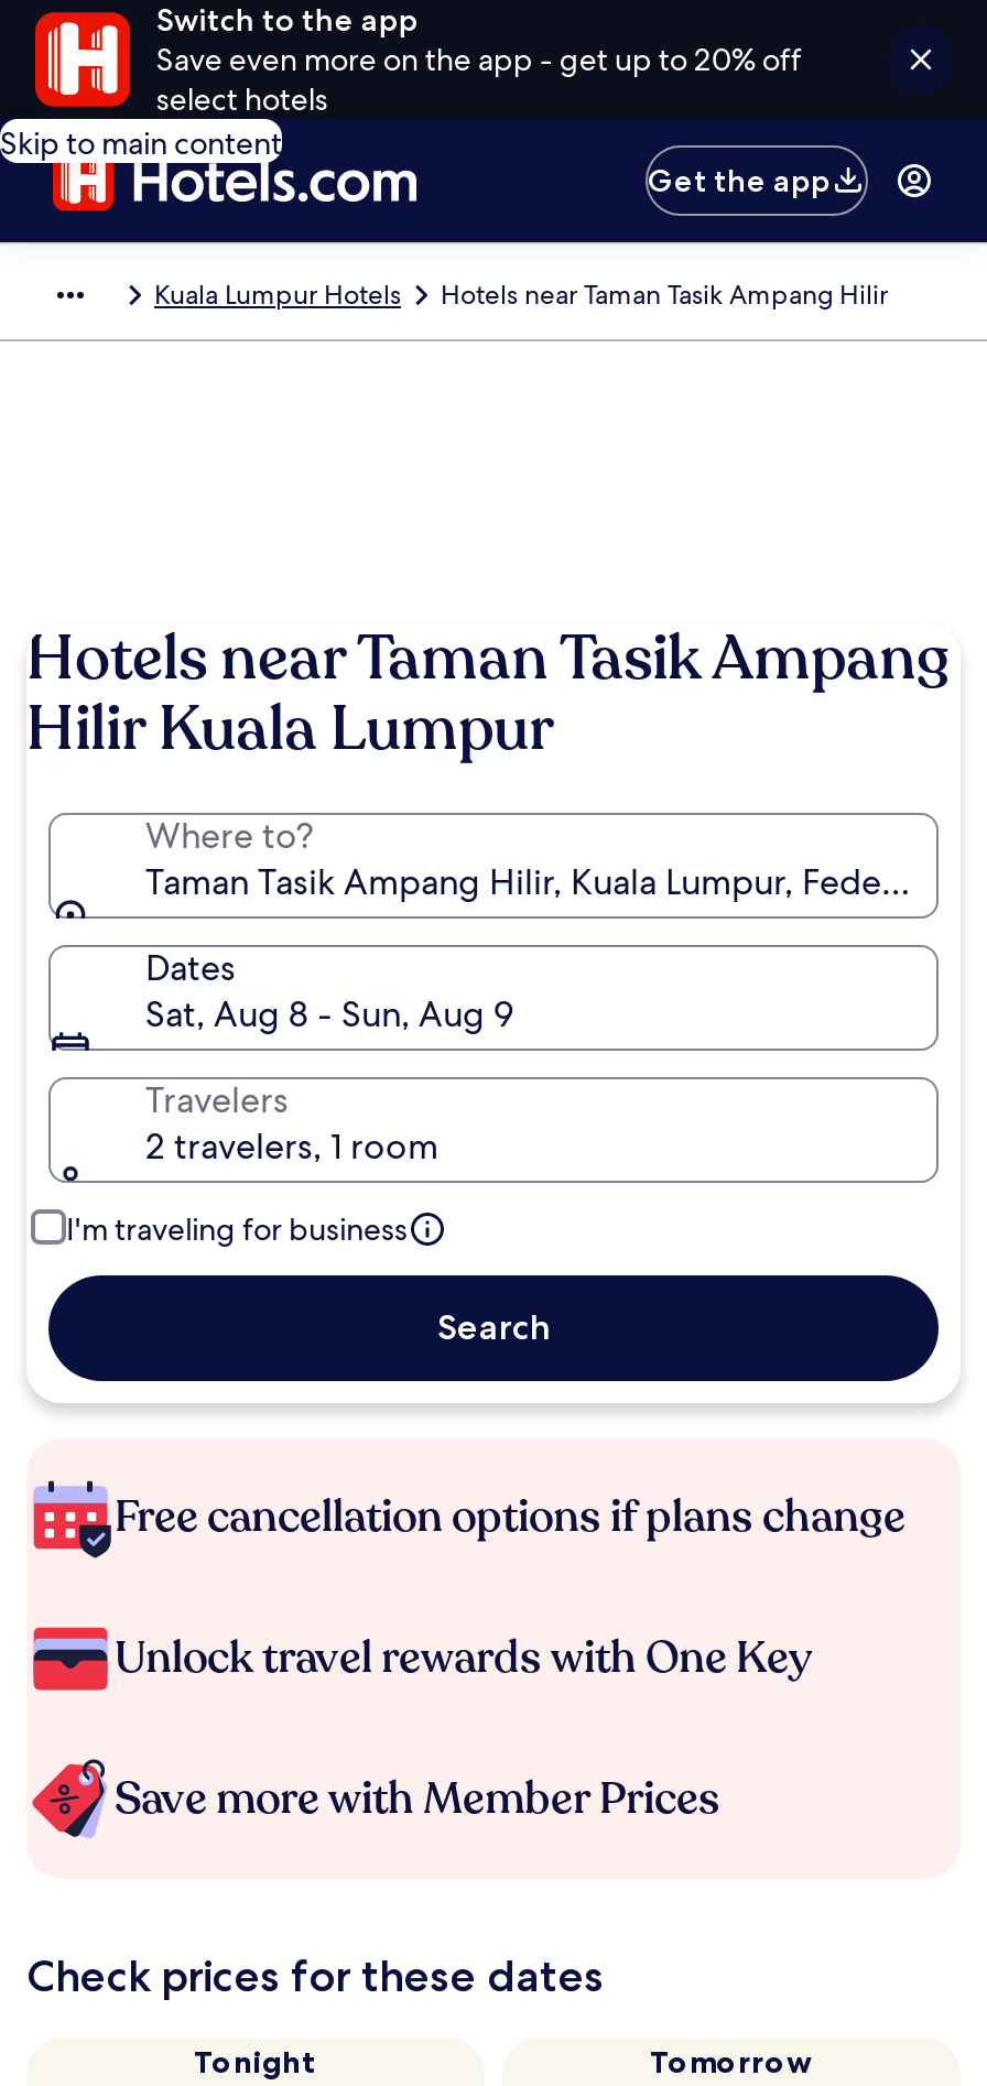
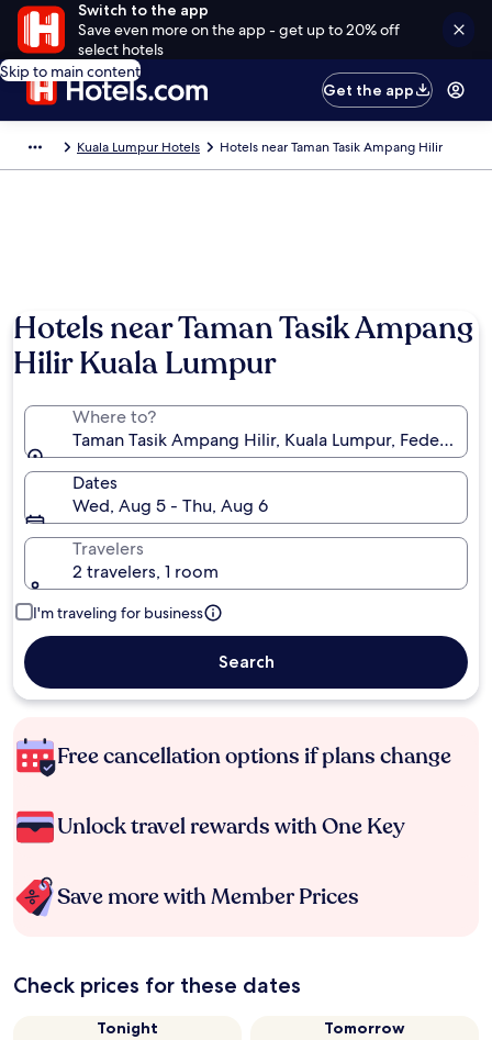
- Sat, Aug 8 - Sun, Aug 9
+ Wed, Aug 5 - Thu, Aug 6
